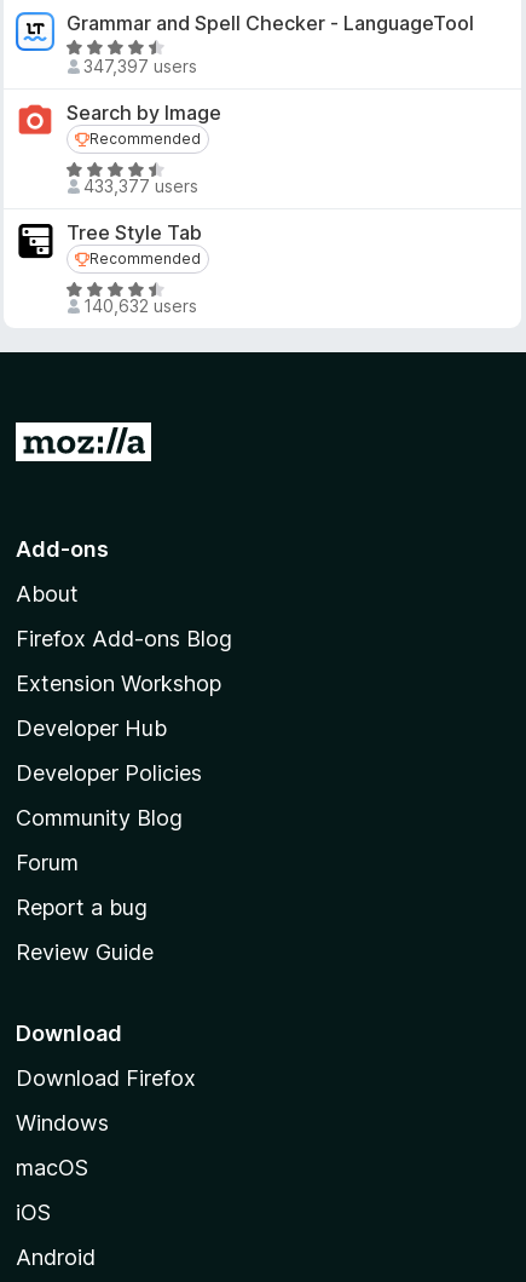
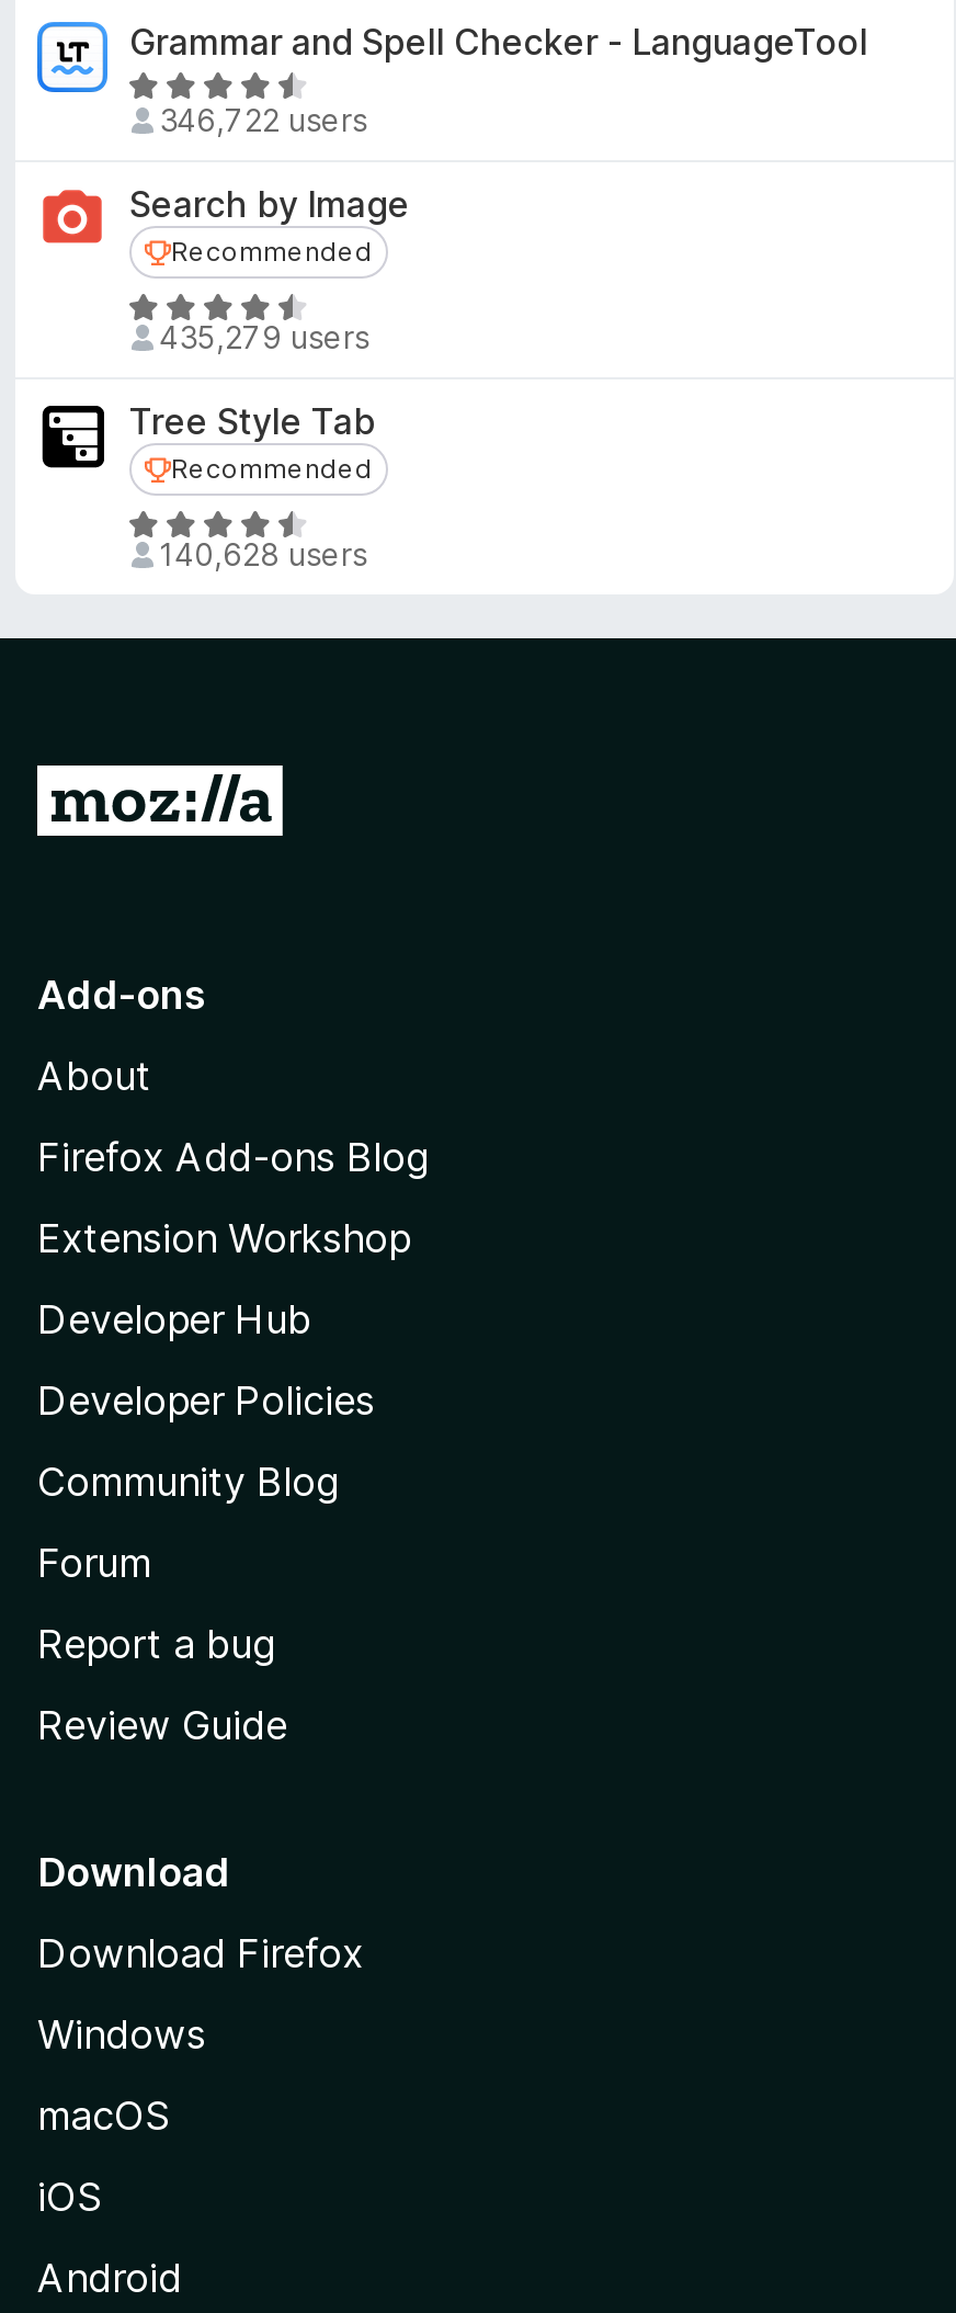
- 347,397 users
+ 346,722 users

- 433,377 users
+ 435,279 users

- 140,632 users
+ 140,628 users
